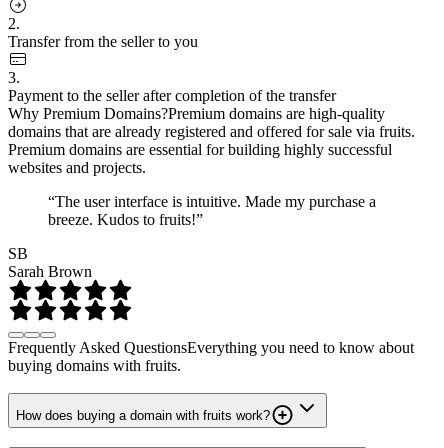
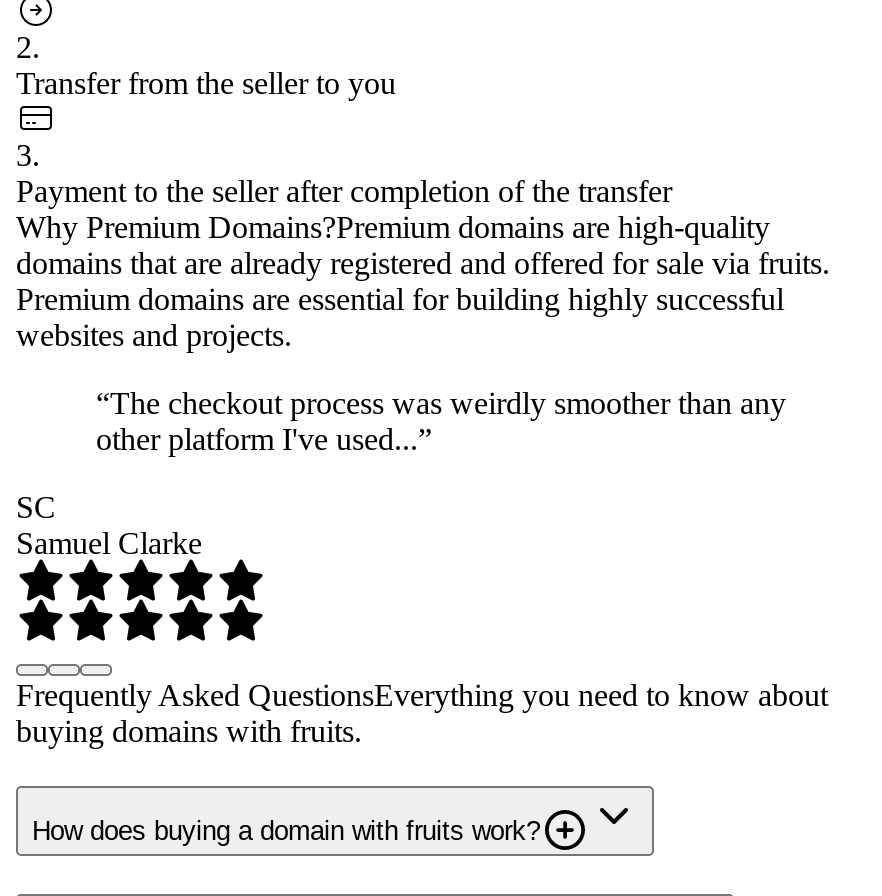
- “The user interface is intuitive. Made my purchase a
- breeze. Kudos to fruits!”
+ “The checkout process was weirdly smoother than any
+ other platform I've used...”

- SB
- Sarah Brown
+ SC
+ Samuel Clarke
